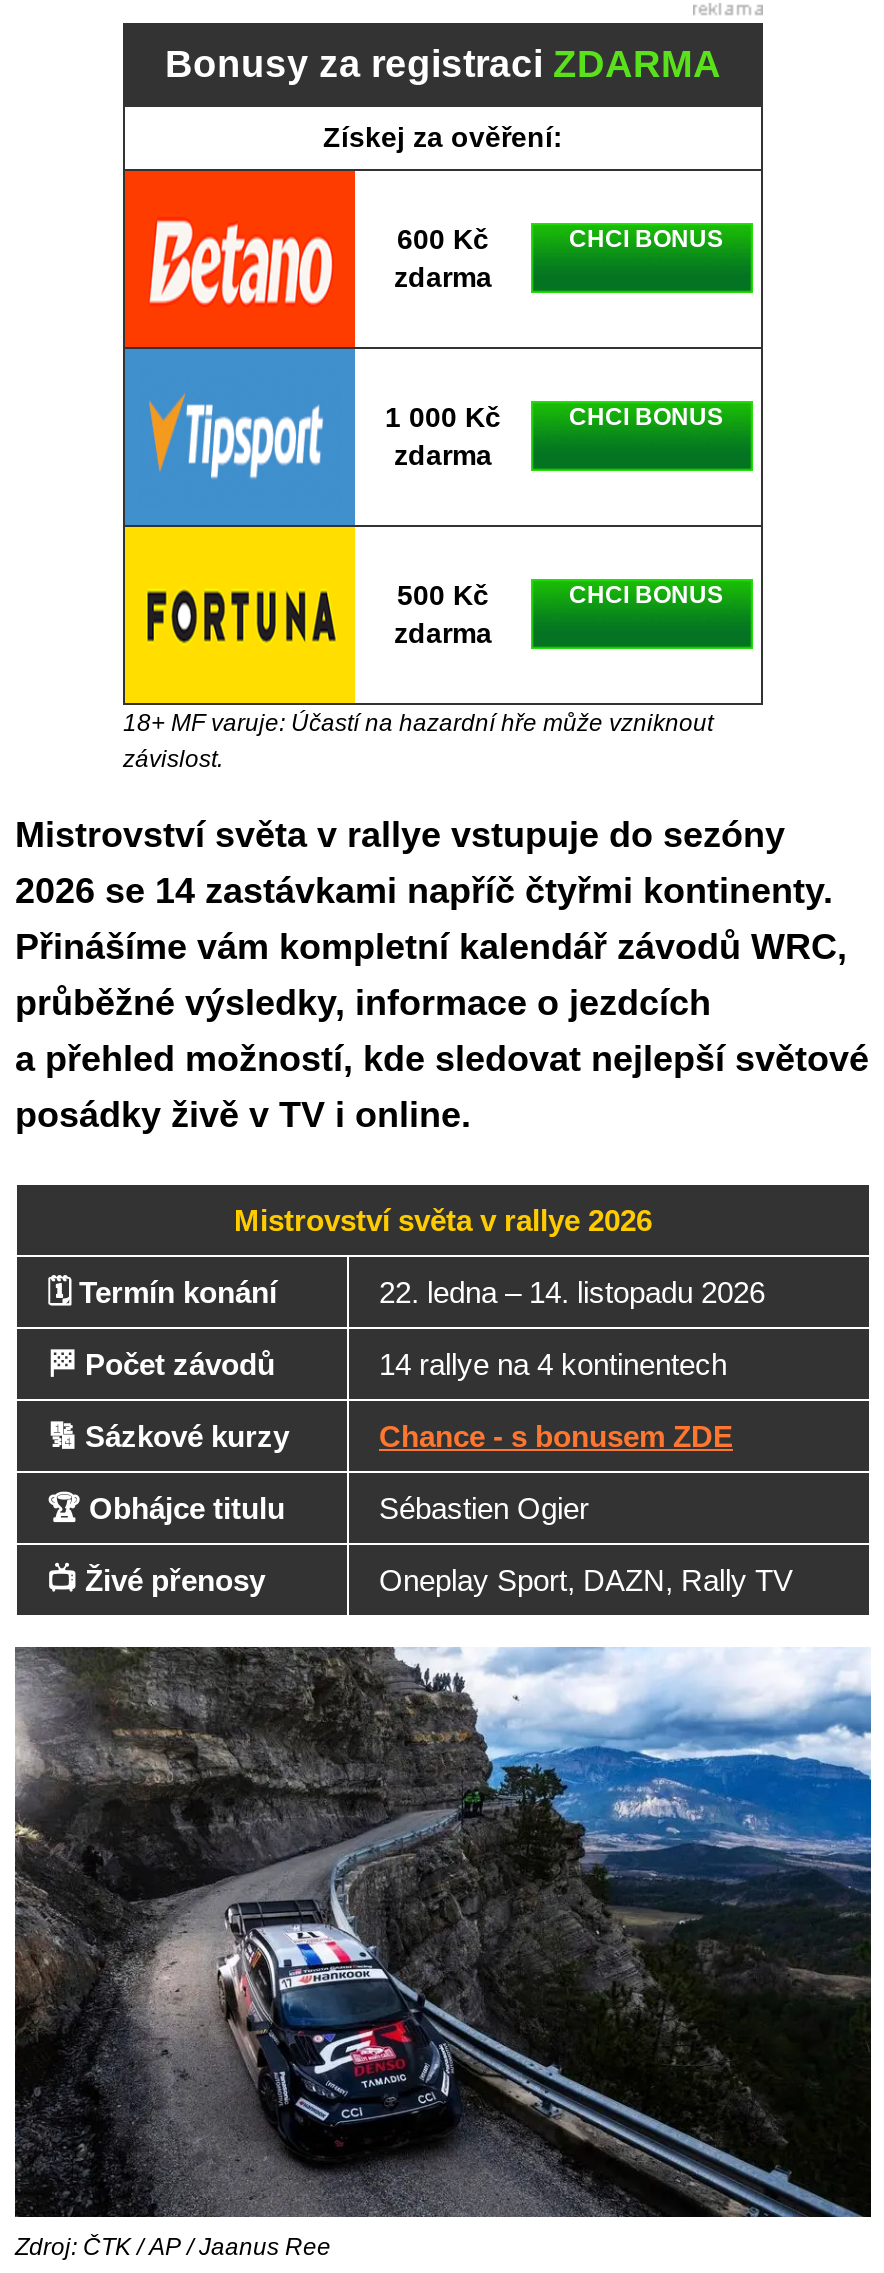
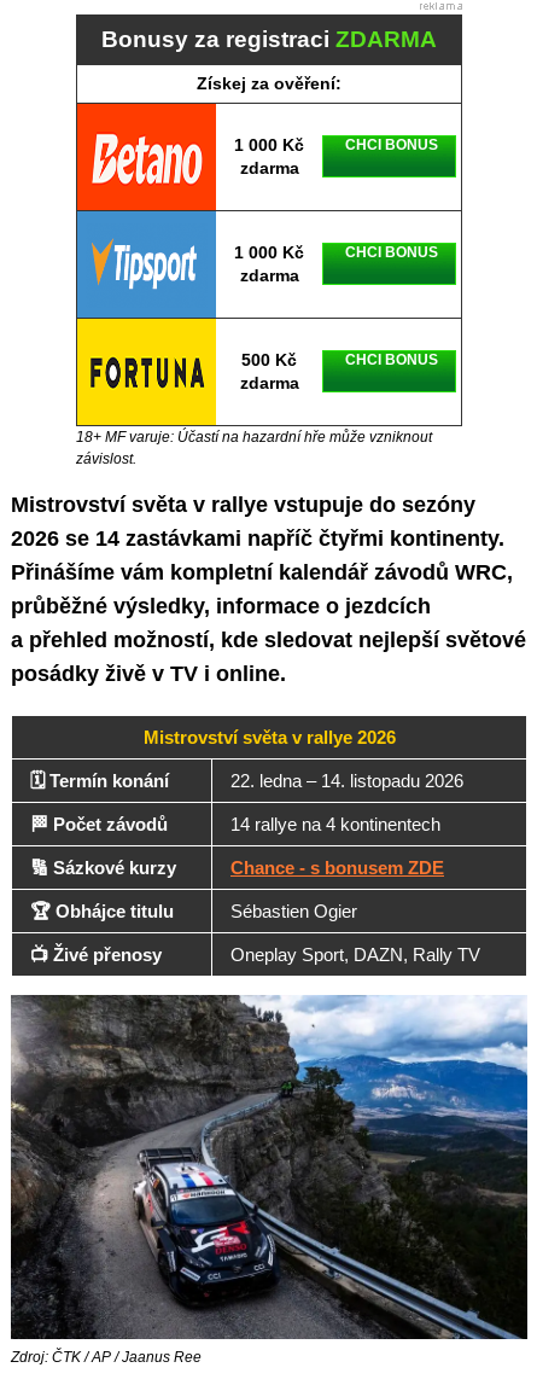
- 600 Kč
+ 1 000 Kč
